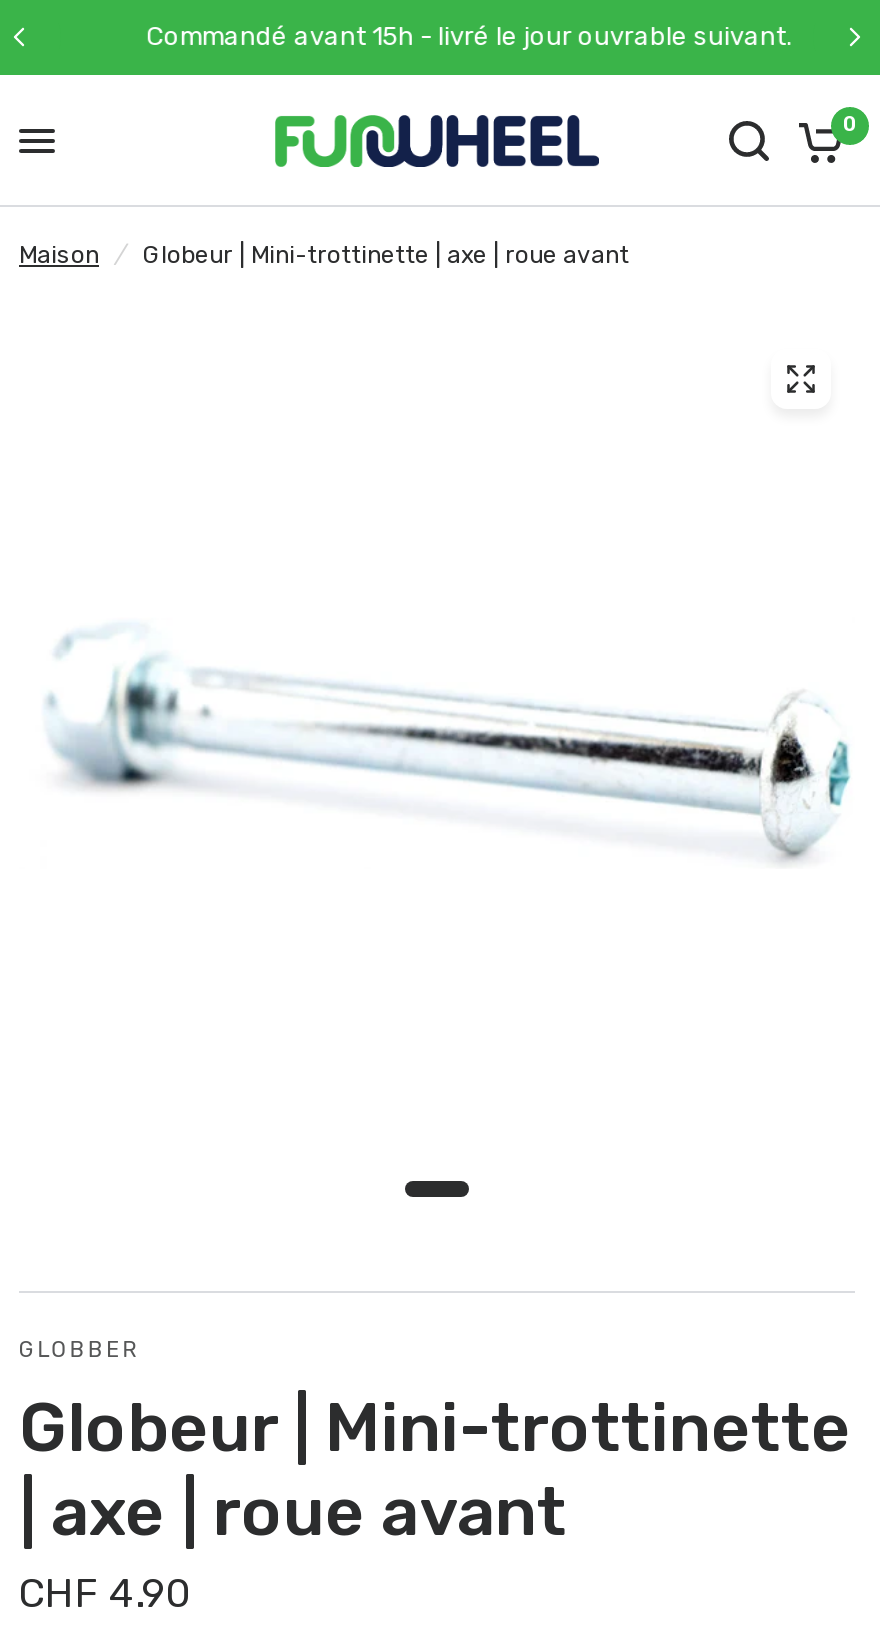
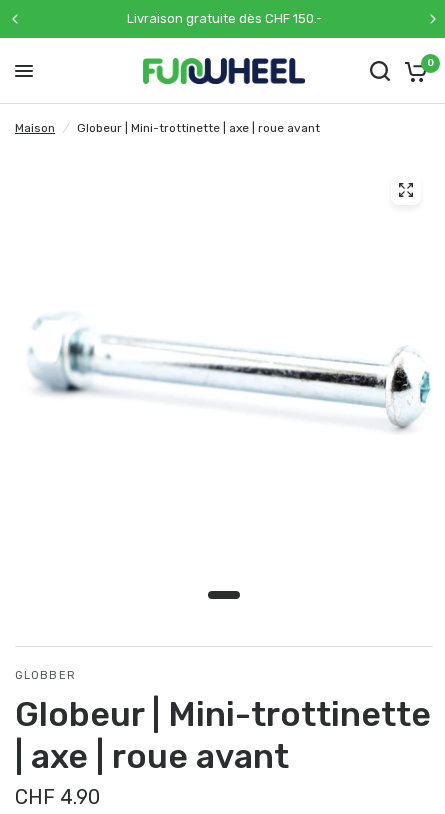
- Commandé avant 15h - livré le jour ouvrable suivant.
+ Livraison gratuite dès CHF 150.-
